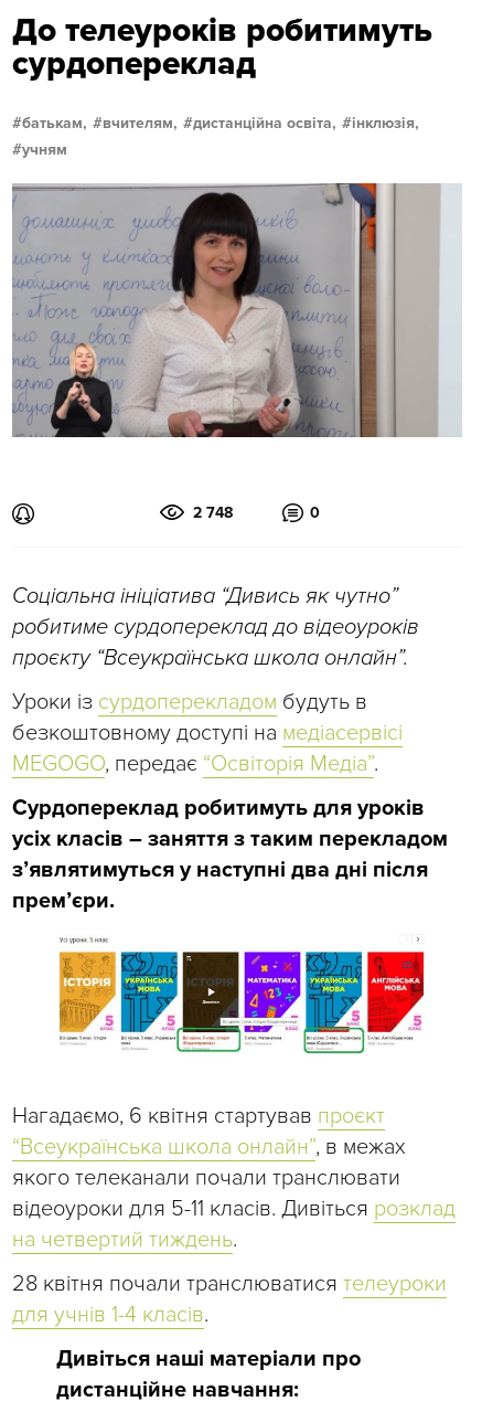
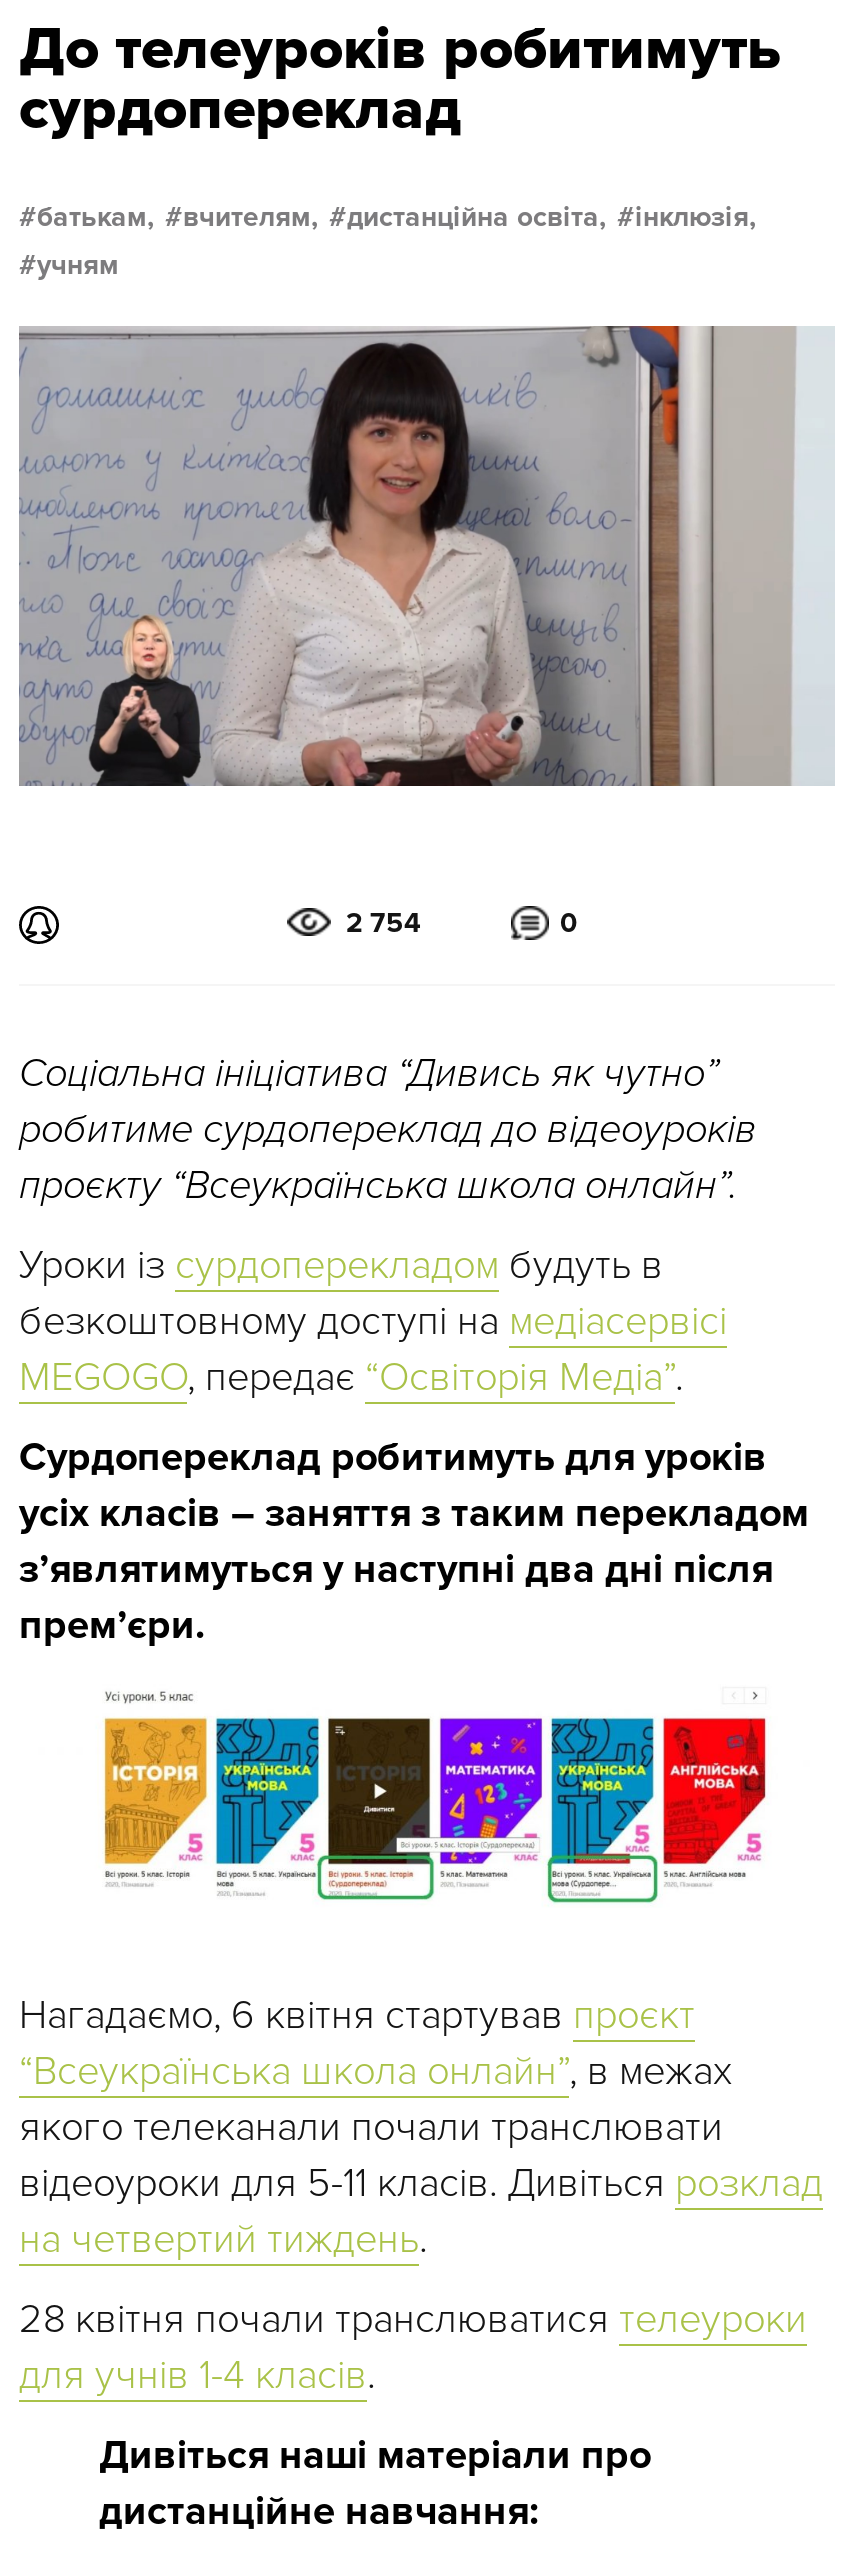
- 2 748
+ 2 754
